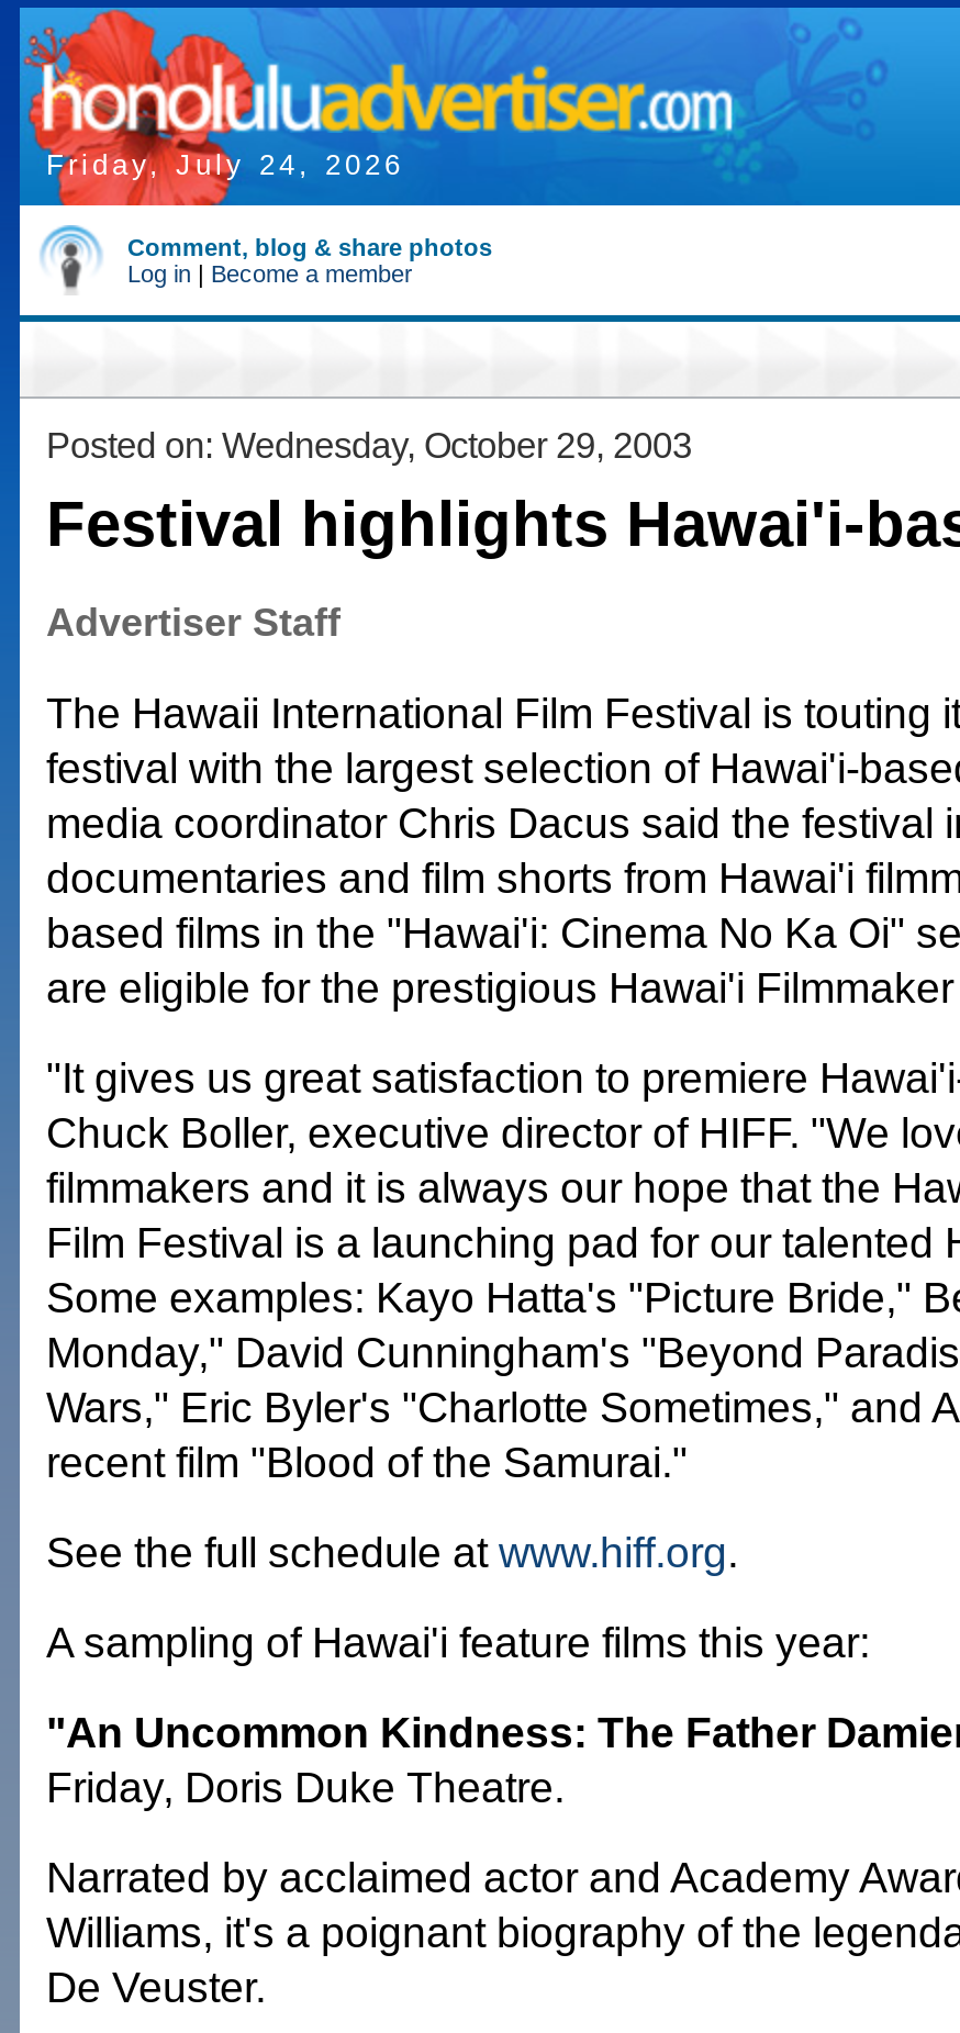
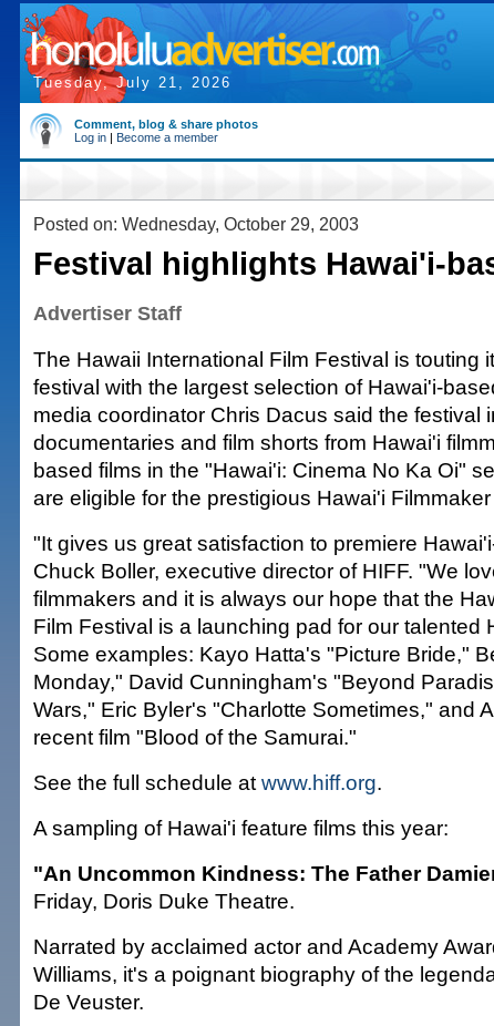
- Friday, July 24, 2026
+ Tuesday, July 21, 2026
